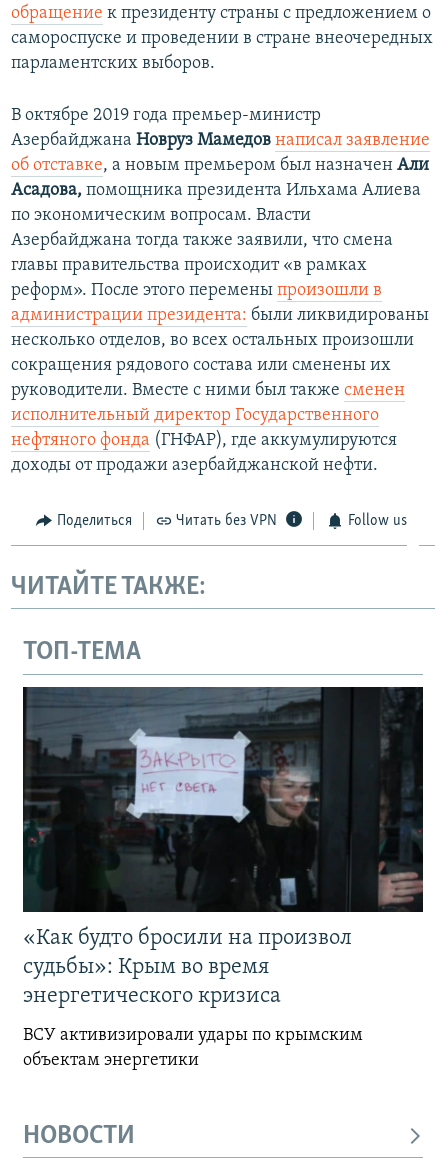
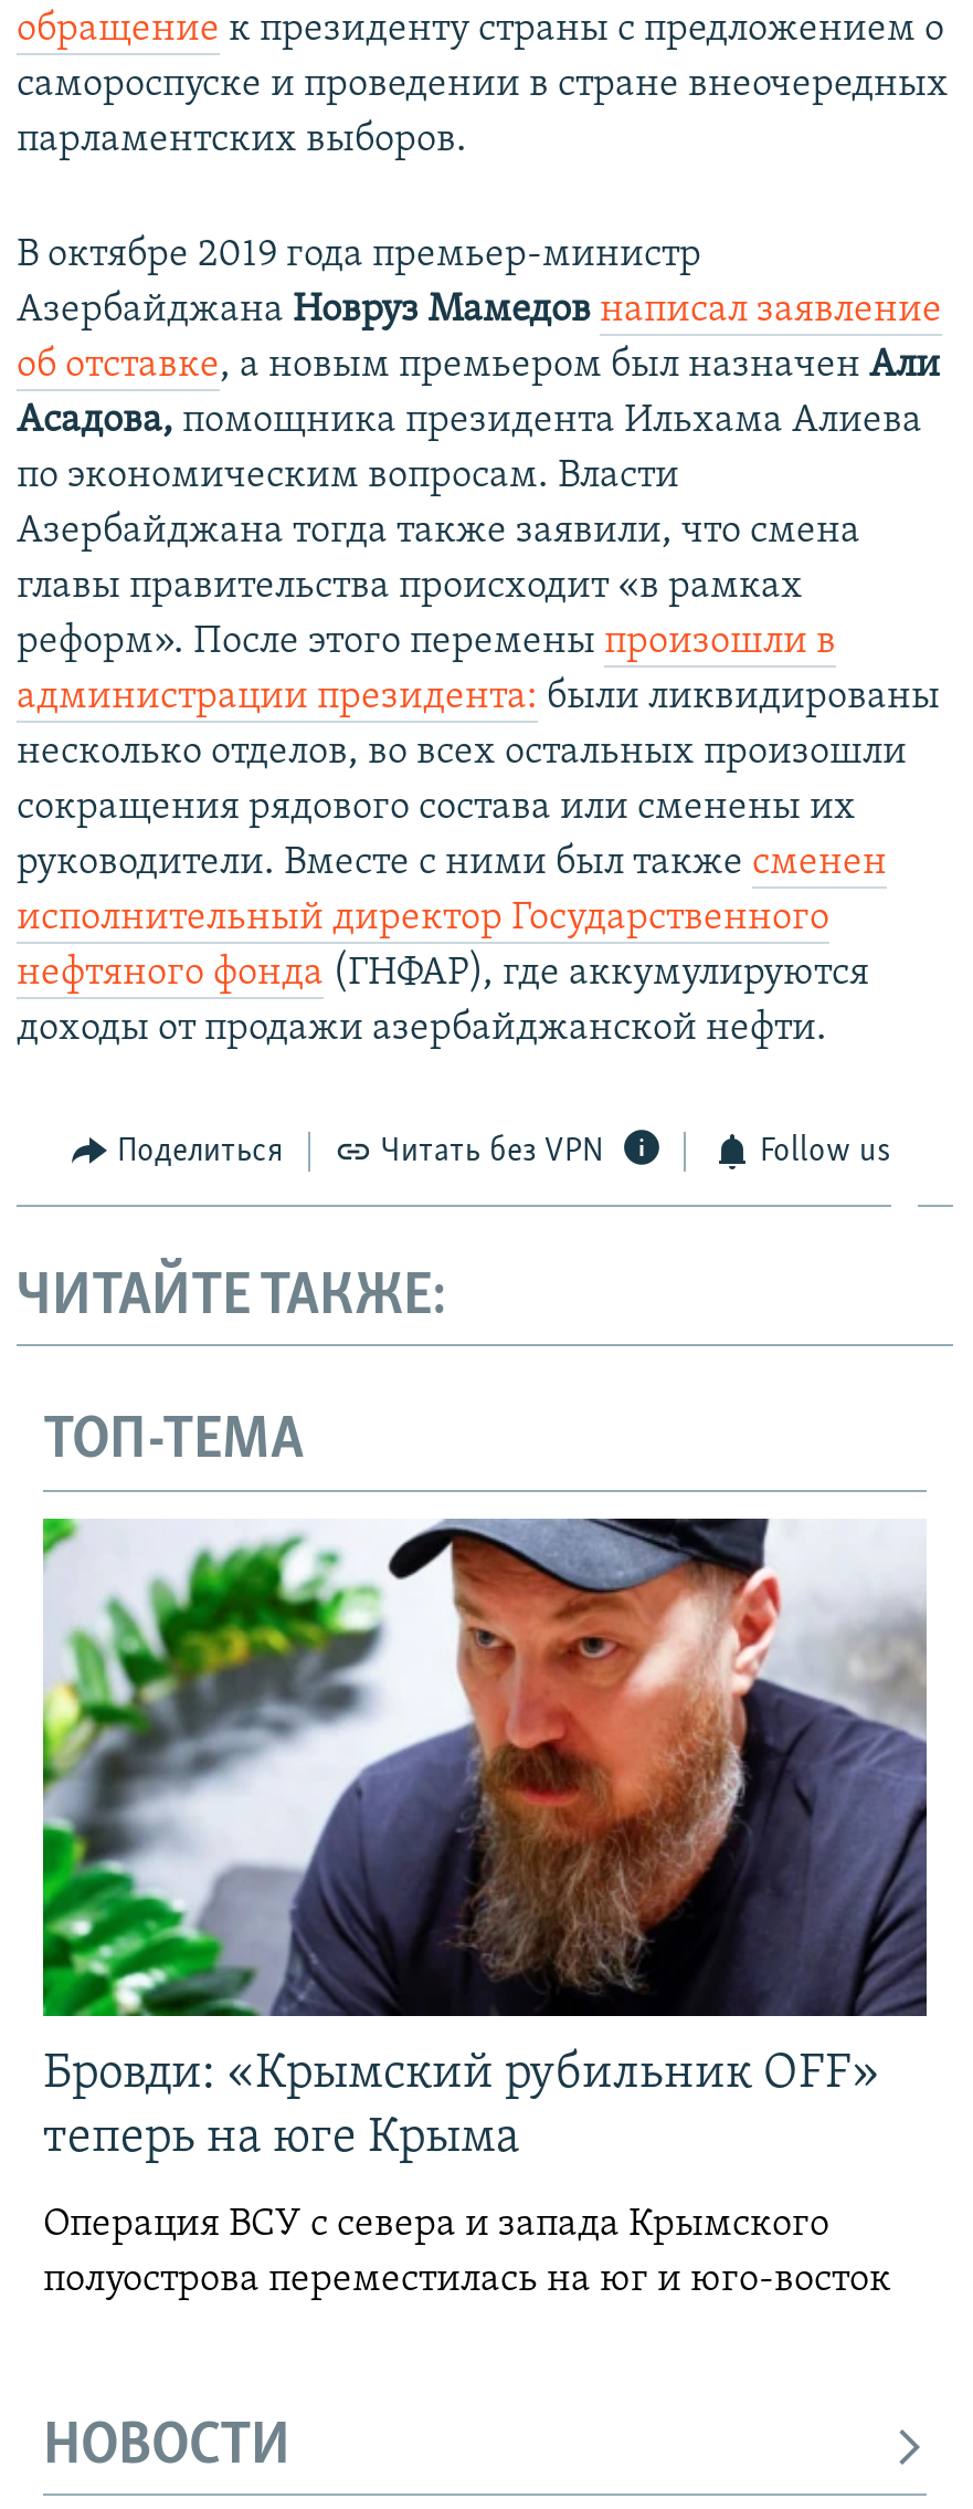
- [image]
- «Как будто бросили на произвол
- судьбы»: Крым во время
- энергетического кризиса
+ [image]
+ Бровди: «Крымский рубильник OFF»
+ теперь на юге Крыма

- ВСУ активизировали удары по крымским
- объектам энергетики
+ Операция ВСУ с севера и запада Крымского
+ полуострова переместилась на юг и юго-восток
